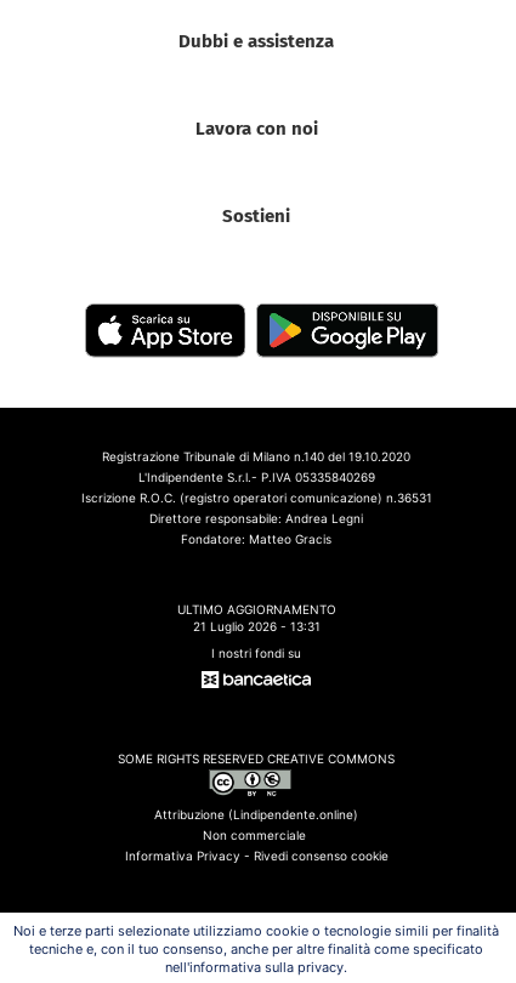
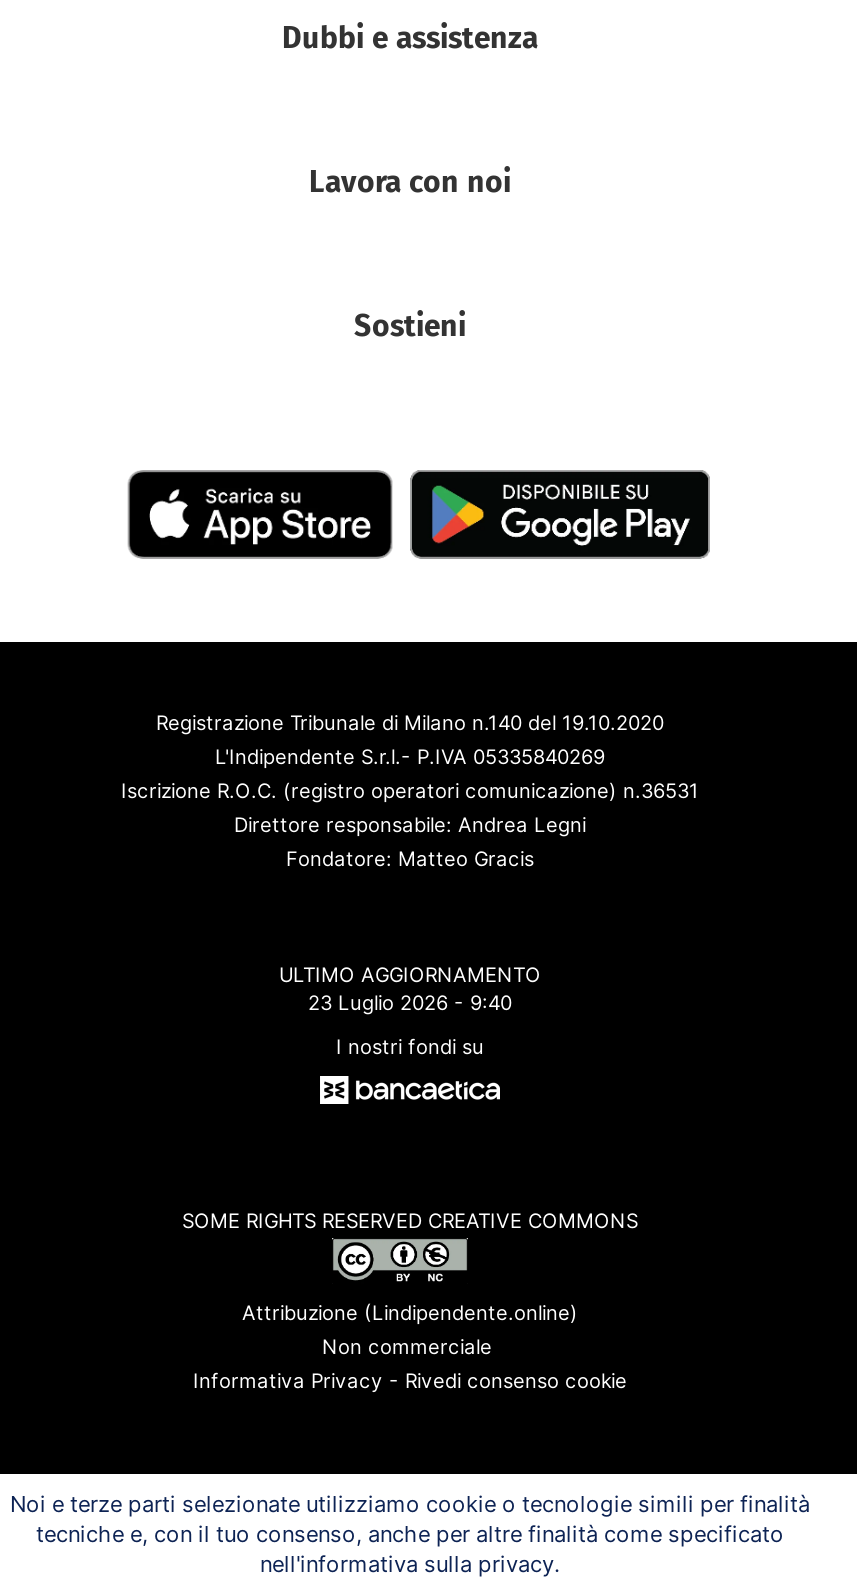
- 21 Luglio 2026 - 13:31
+ 23 Luglio 2026 - 9:40
